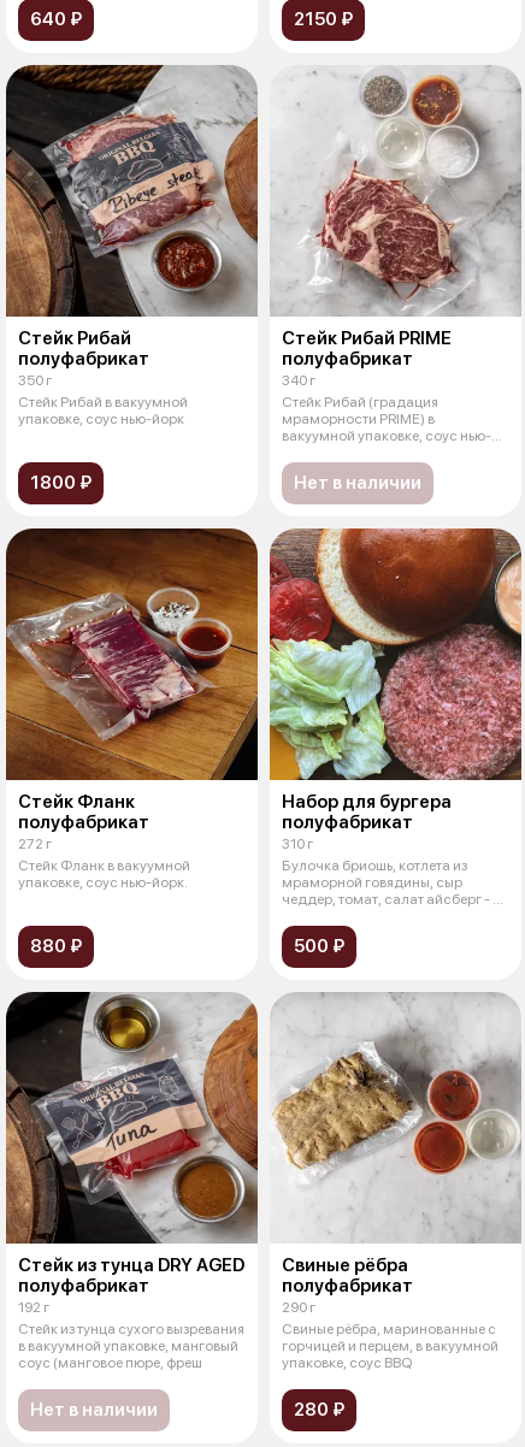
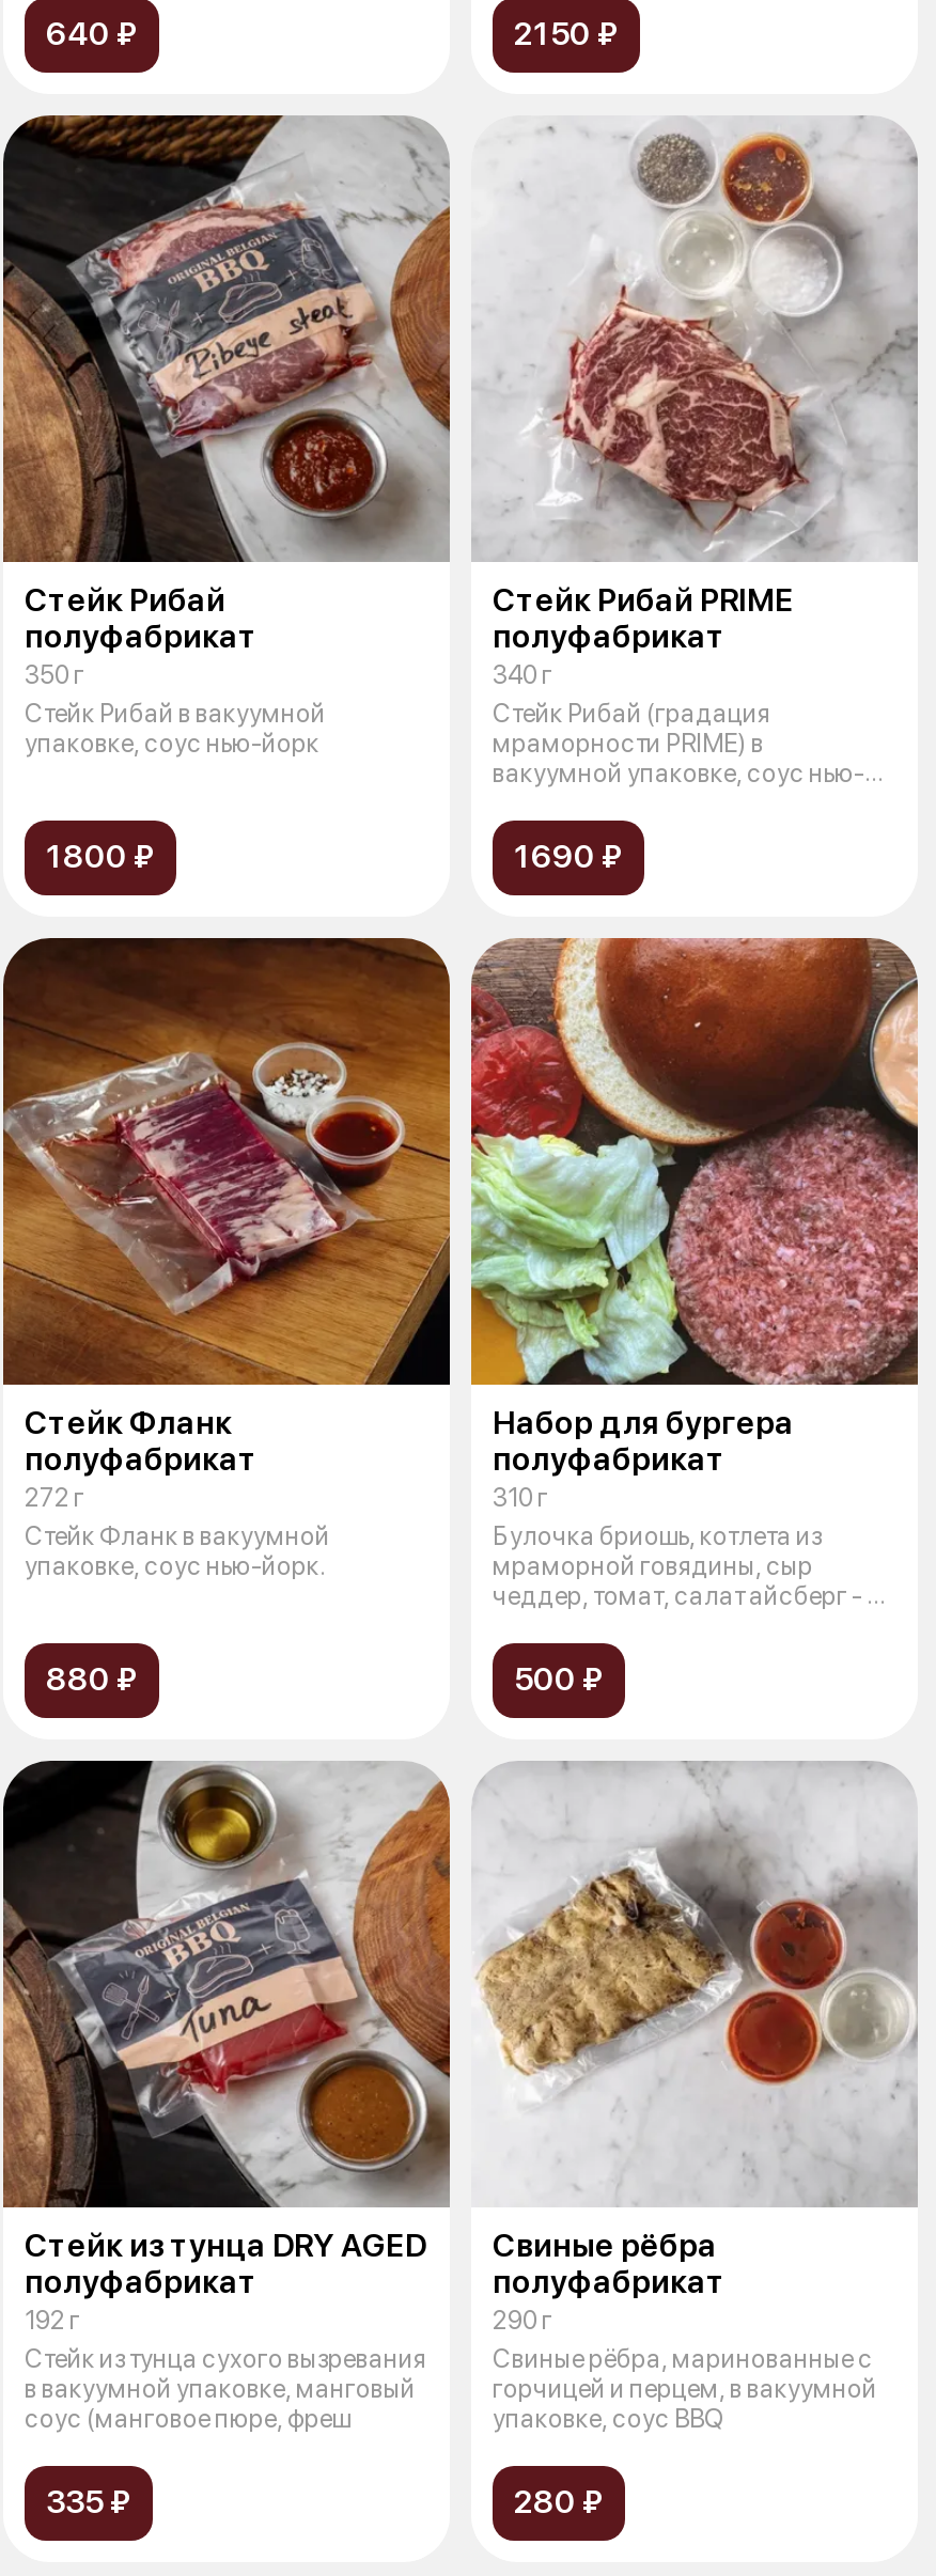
- Нет в наличии
+ 1690 ₽

- Нет в наличии
+ 335 ₽
